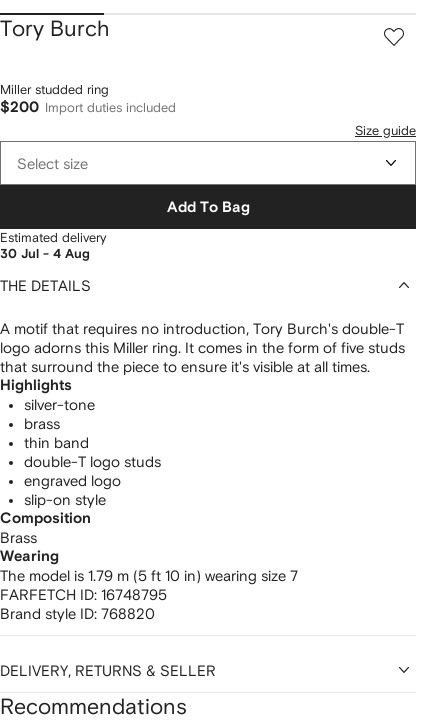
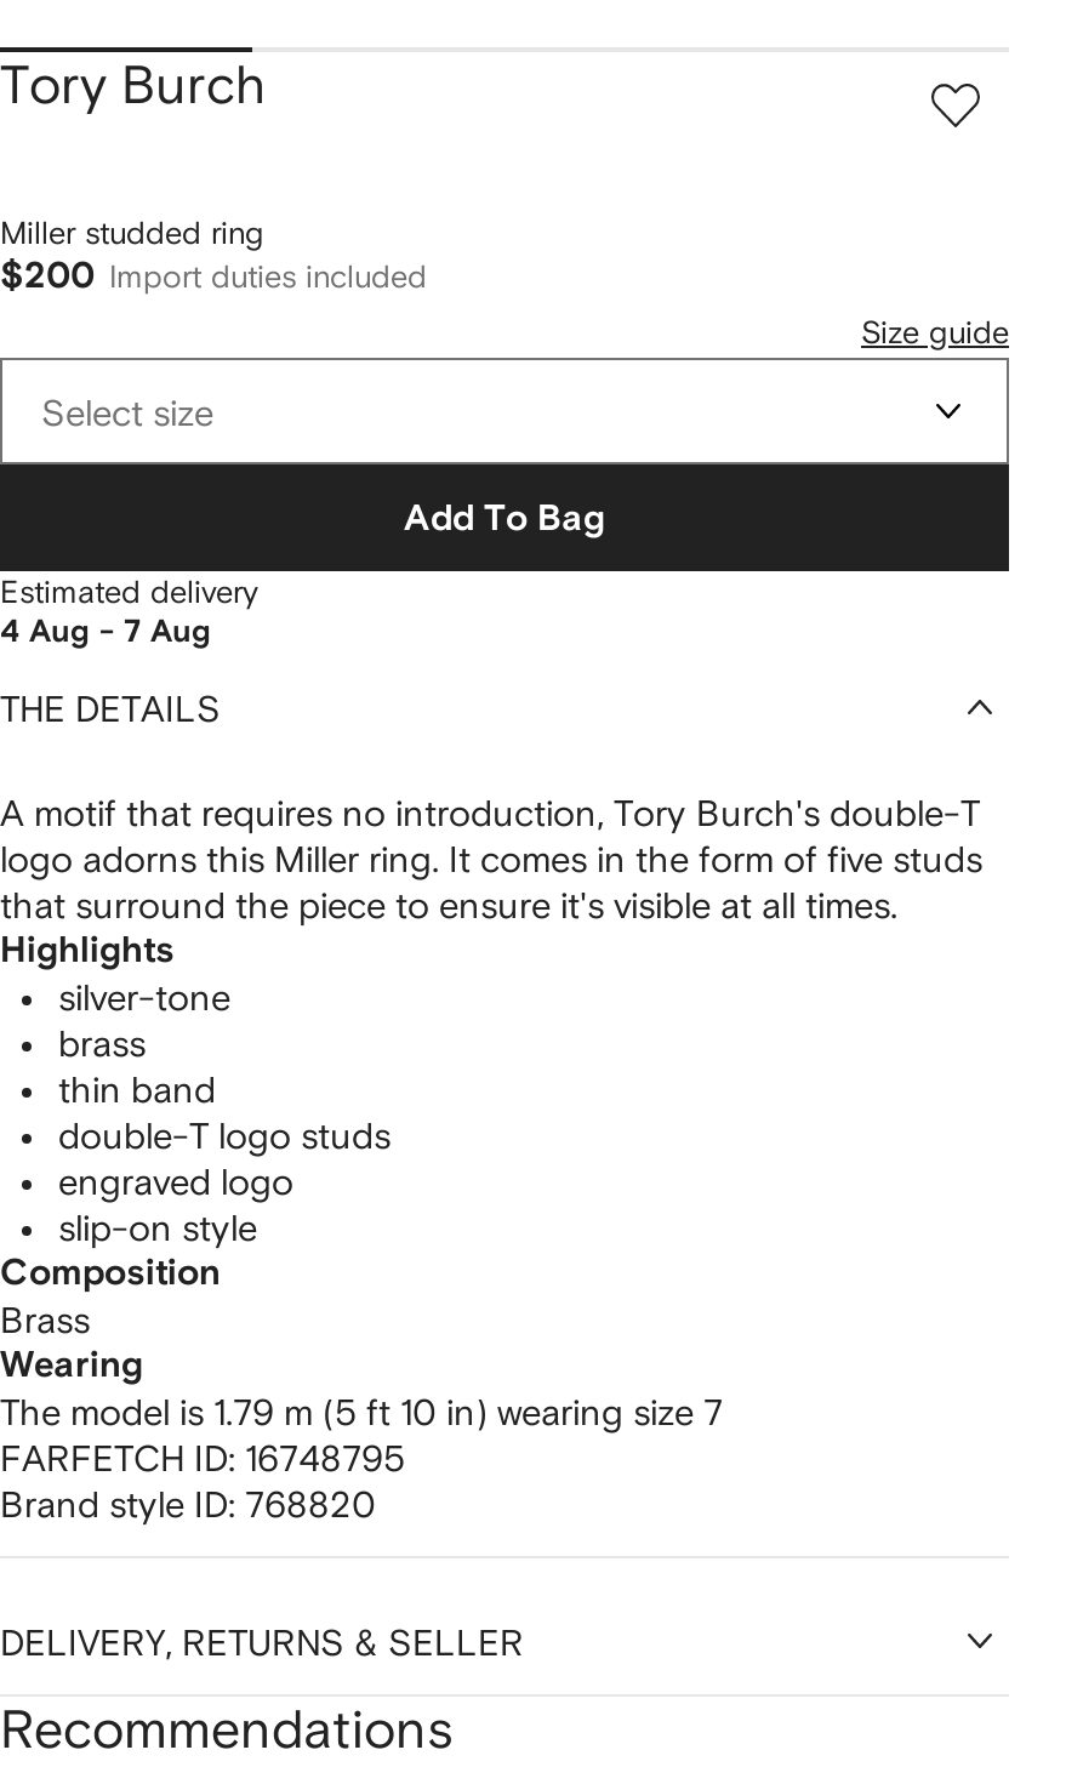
- 30 Jul - 4 Aug
+ 4 Aug - 7 Aug
